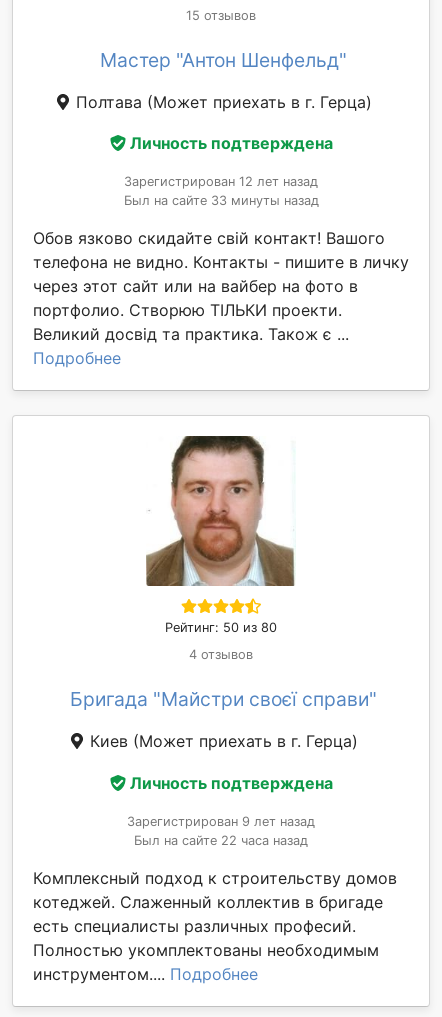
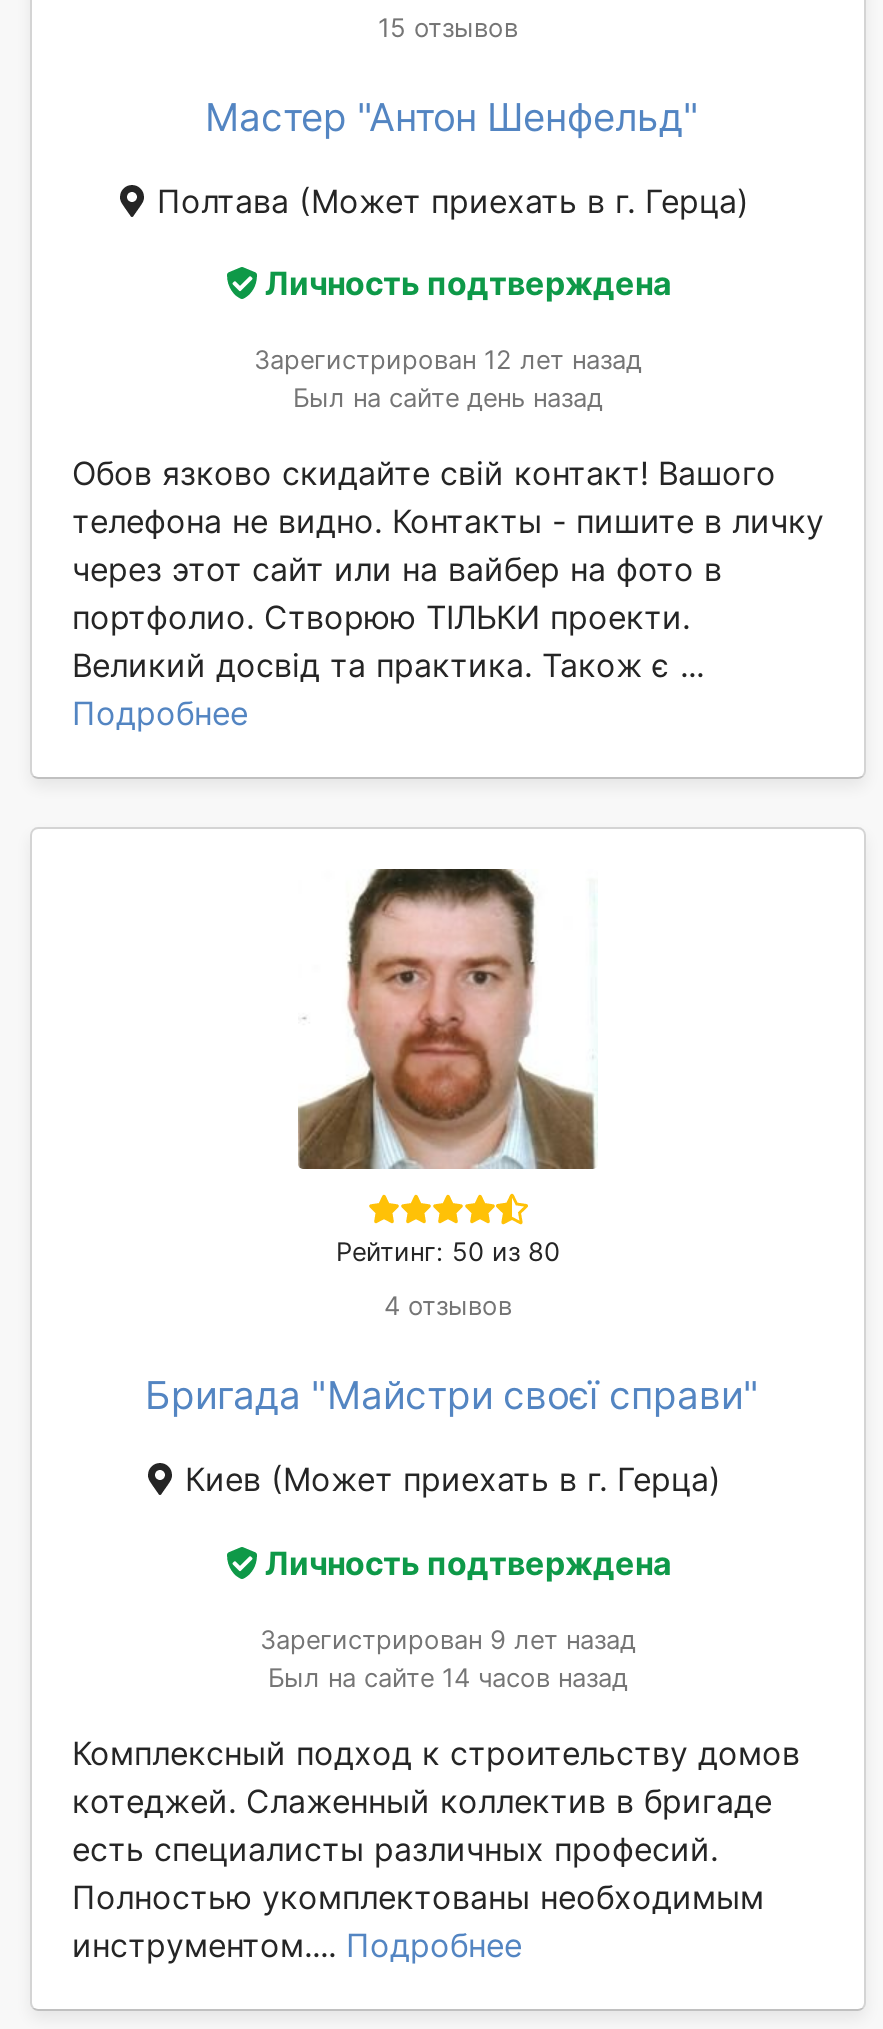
- Был на сайте 33 минуты назад
+ Был на сайте день назад

- Был на сайте 22 часа назад
+ Был на сайте 14 часов назад
